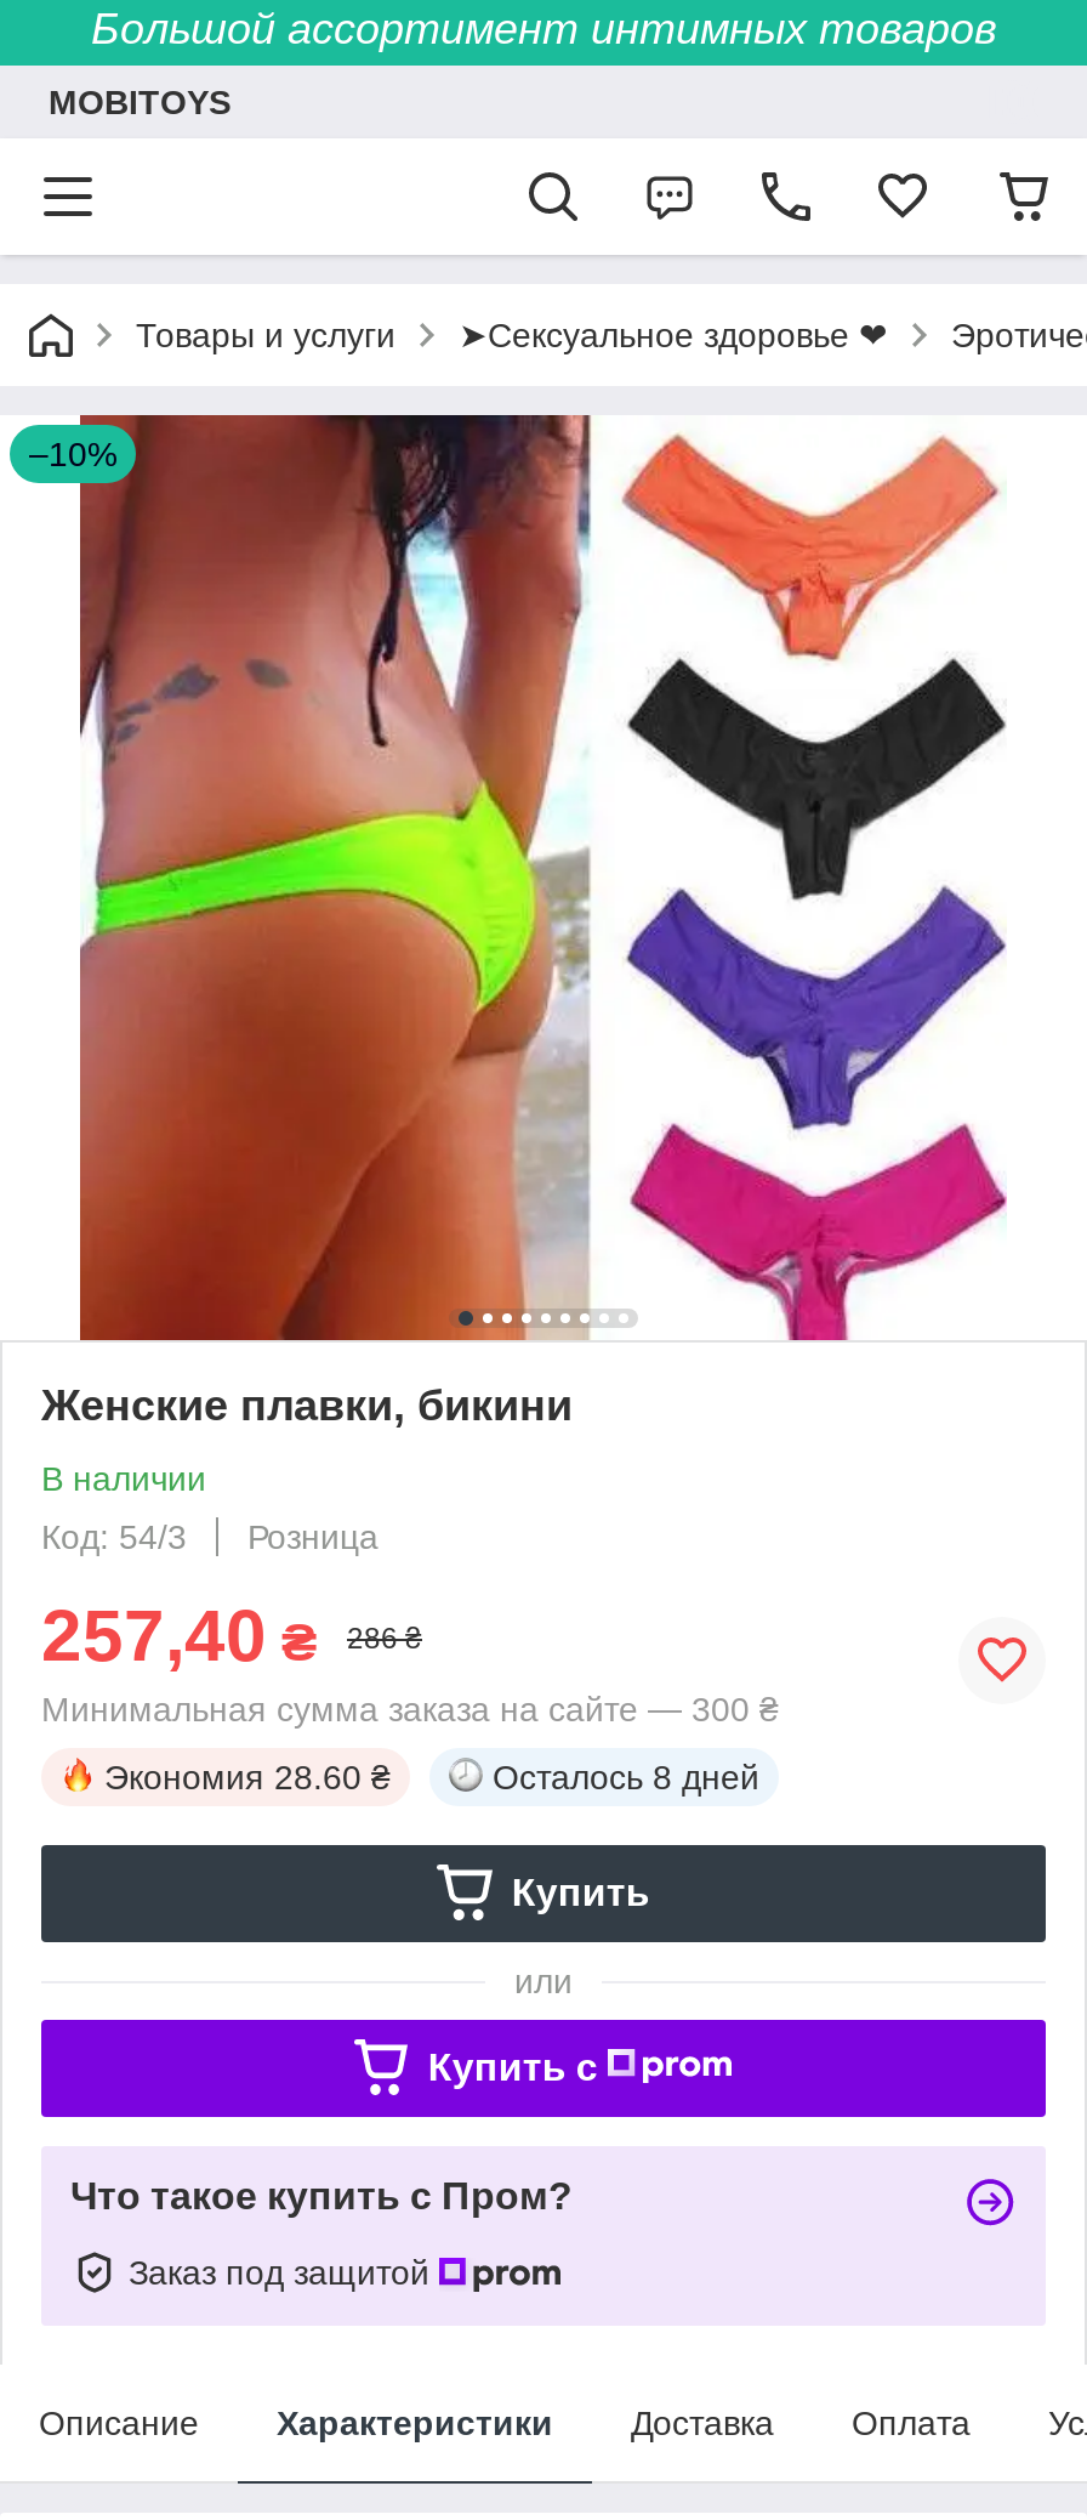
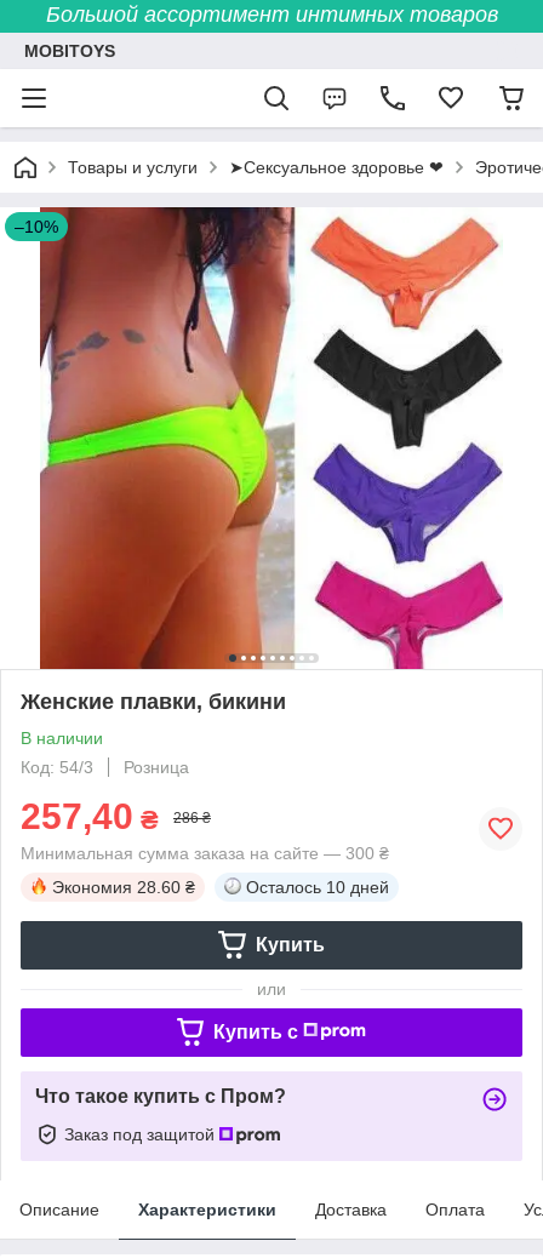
- Осталось 8 дней
+ Осталось 10 дней
